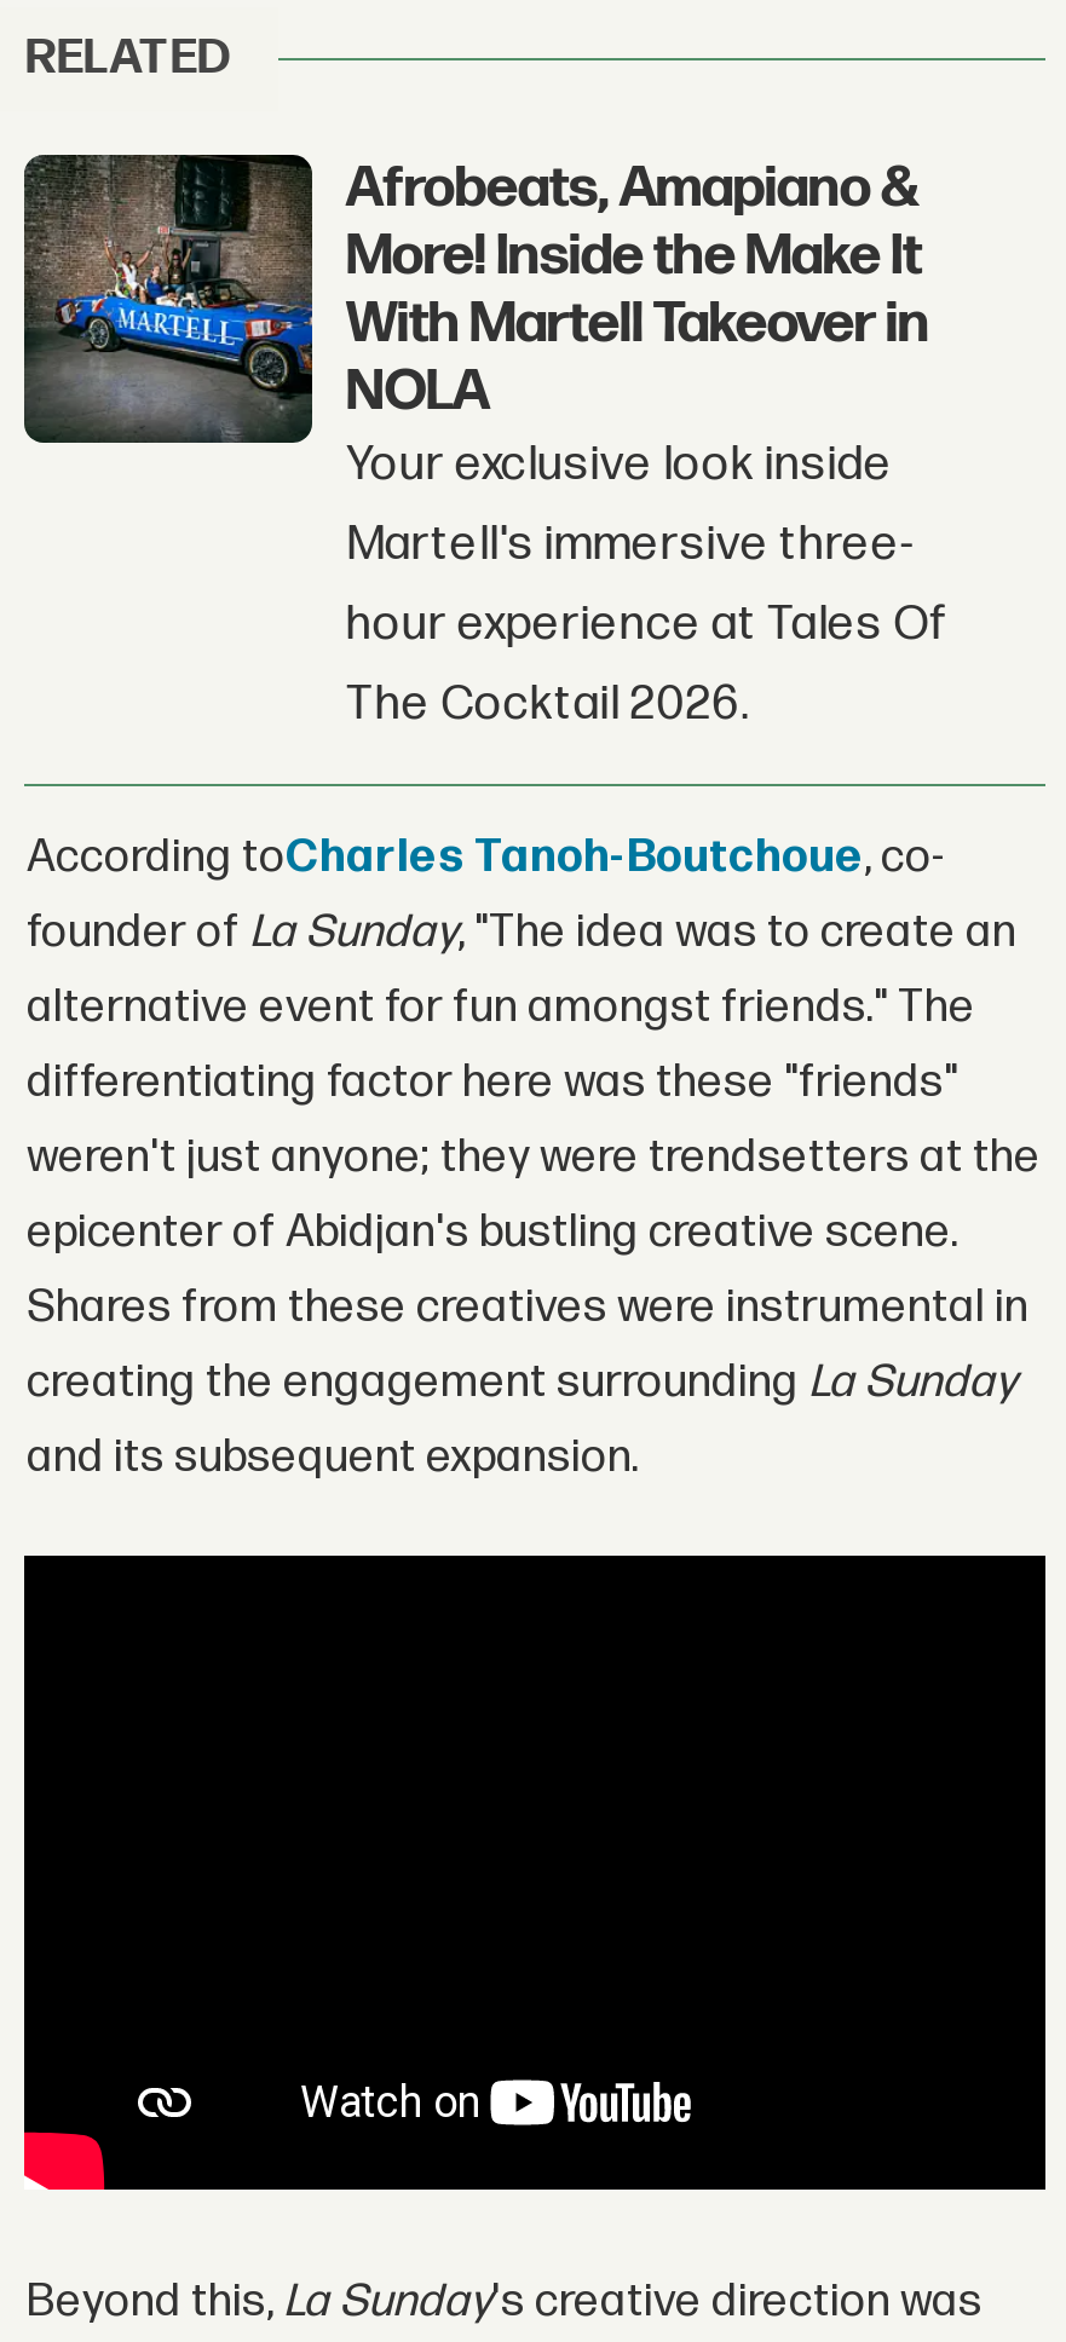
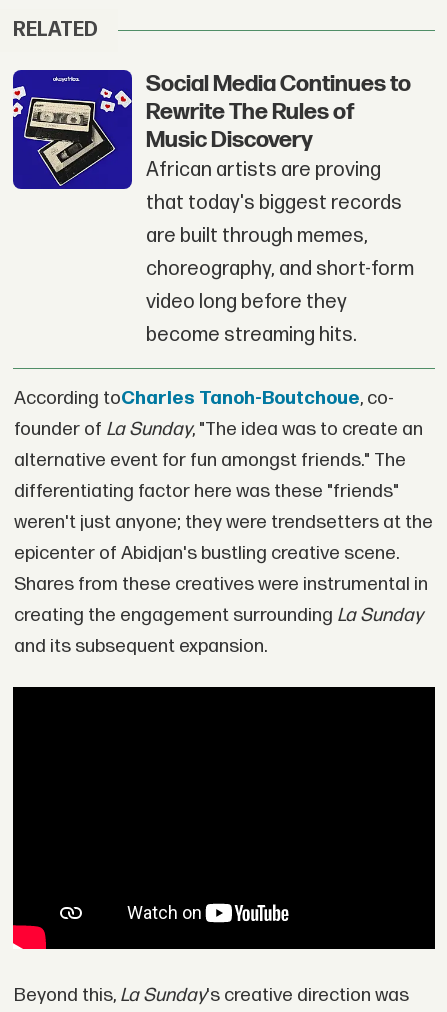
- [image]
- Afrobeats, Amapiano &
- More! Inside the Make It
- With Martell Takeover in
- NOLA
- Your exclusive look inside
- Martell's immersive three-
- hour experience at Tales Of
- The Cocktail 2026.
+ [image]
+ Social Media Continues to
+ Rewrite The Rules of
+ Music Discovery
+ African artists are proving
+ that today's biggest records
+ are built through memes,
+ choreography, and short-form
+ video long before they
+ become streaming hits.
